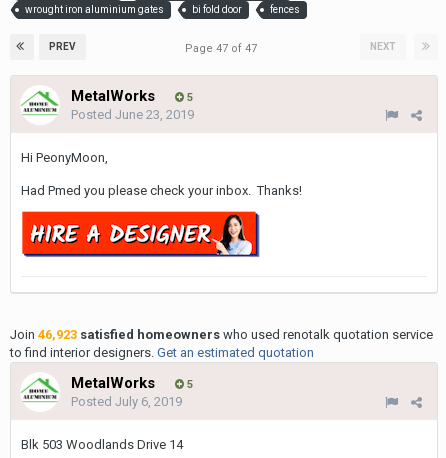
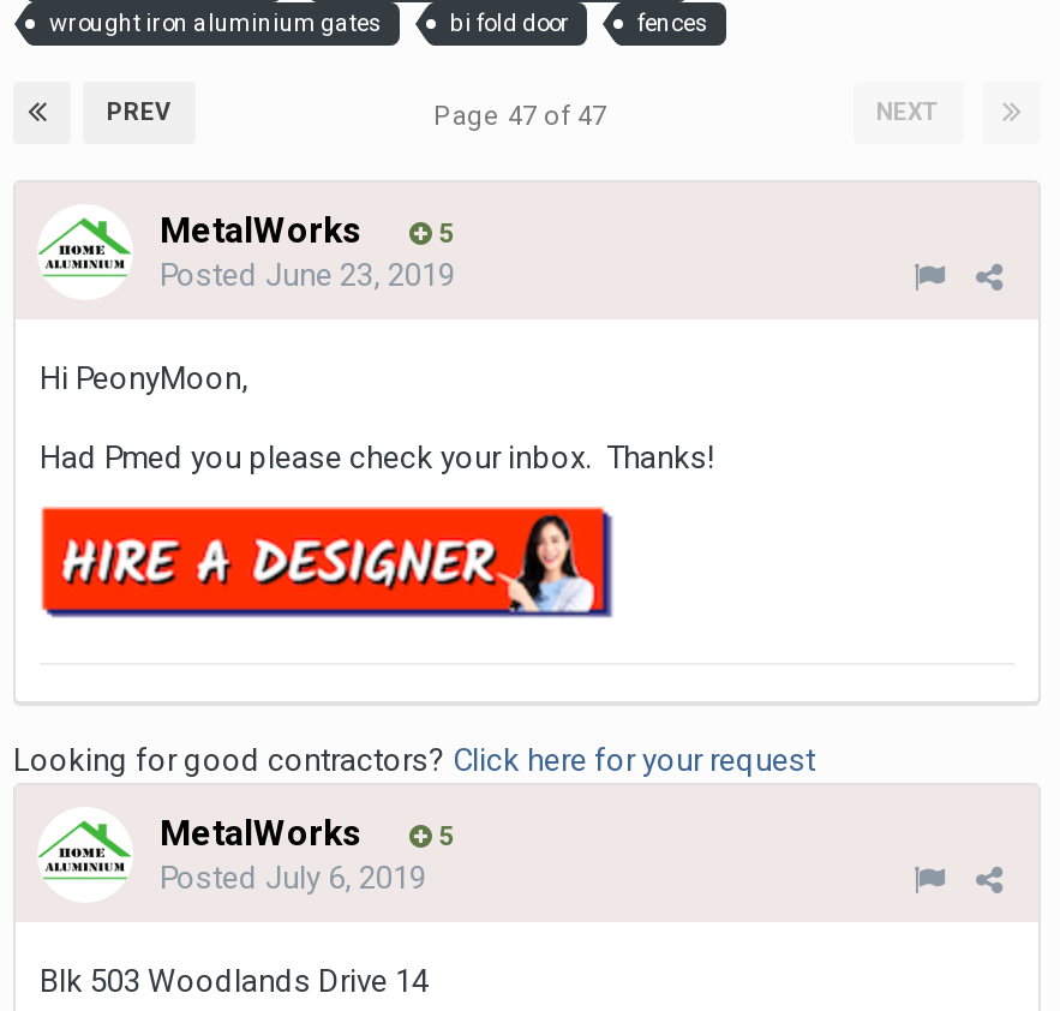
- Join 46,923 satisfied homeowners who used renotalk quotation service
- to find interior designers. Get an estimated quotation
+ Looking for good contractors? Click here for your request
